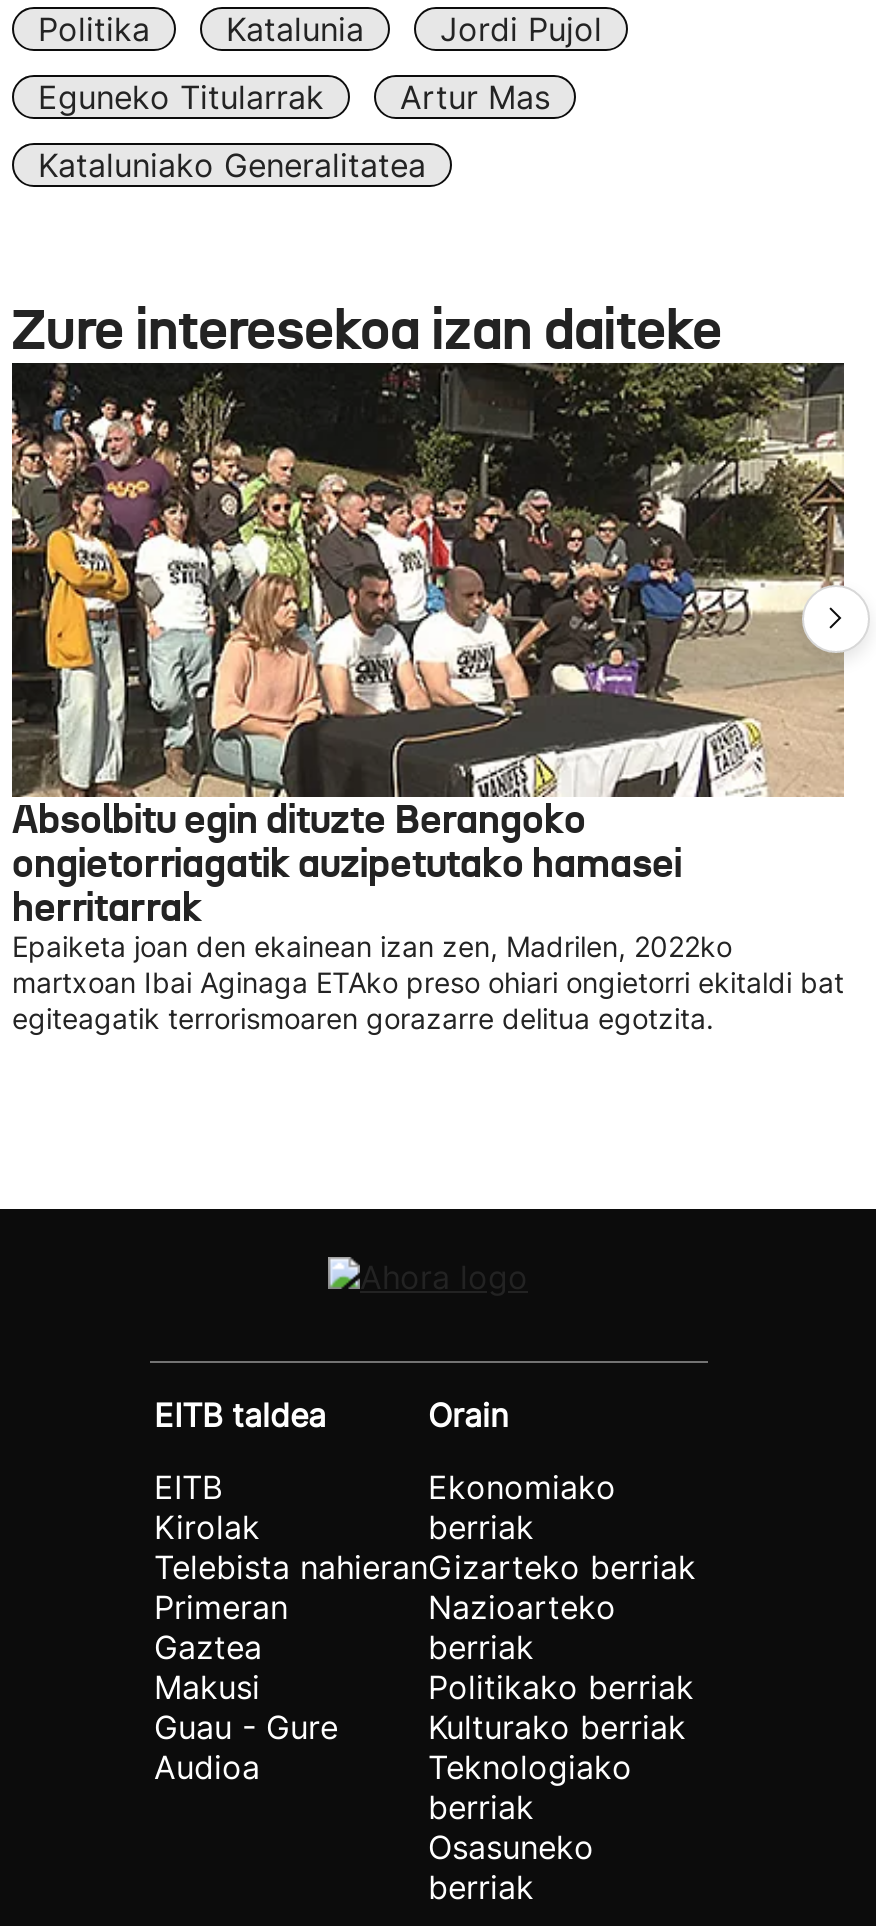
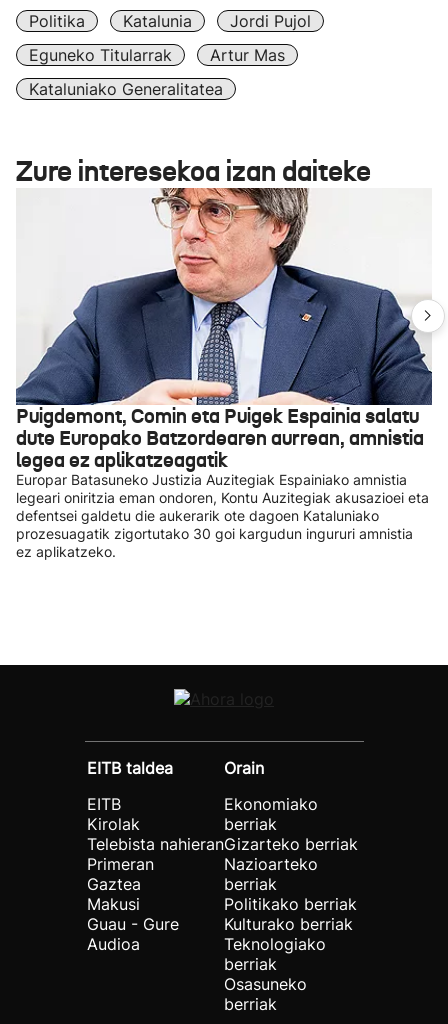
- [image]
+ [image]

- Absolbitu egin dituzte Berangoko
- ongietorriagatik auzipetutako hamasei
- herritarrak
- Epaiketa joan den ekainean izan zen, Madrilen, 2022ko
- martxoan Ibai Aginaga ETAko preso ohiari ongietorri ekitaldi bat
- egiteagatik terrorismoaren gorazarre delitua egotzita.
+ Puigdemont, Comin eta Puigek Espainia salatu
+ dute Europako Batzordearen aurrean, amnistia
+ legea ez aplikatzeagatik
+ Europar Batasuneko Justizia Auzitegiak Espainiako amnistia
+ legeari oniritzia eman ondoren, Kontu Auzitegiak akusazioei eta
+ defentsei galdetu die aukerarik ote dagoen Kataluniako
+ prozesuagatik zigortutako 30 goi kargudun ingururi amnistia
+ ez aplikatzeko.
